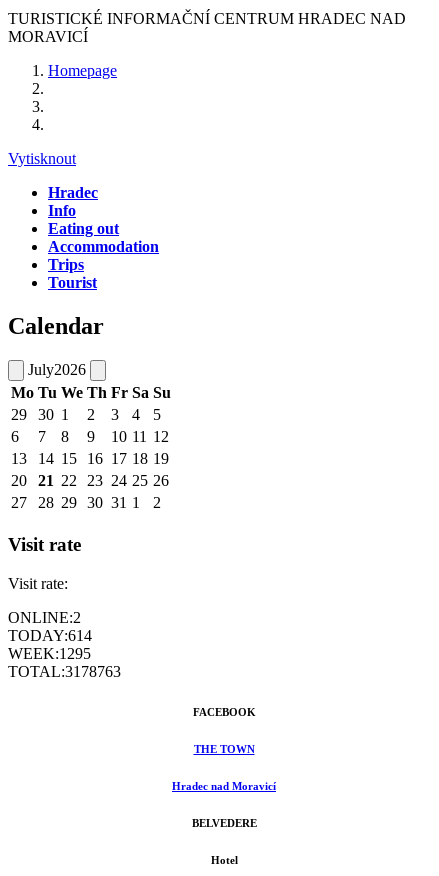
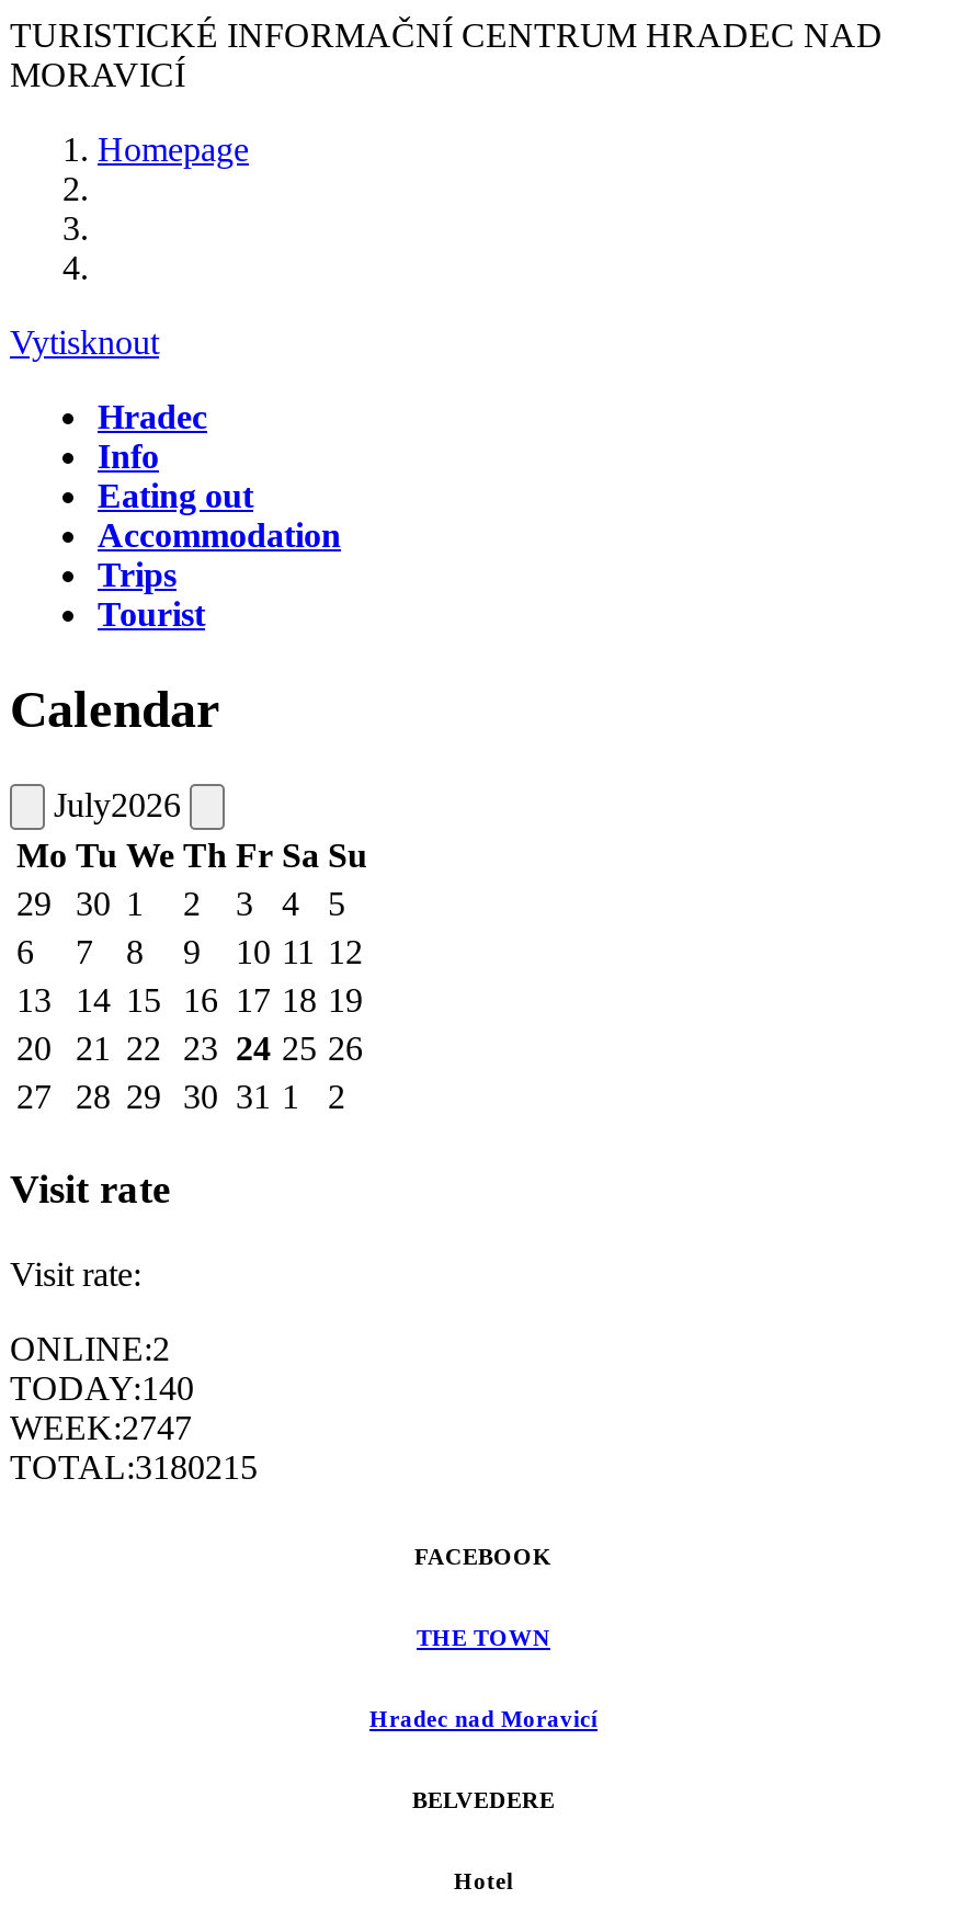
- TODAY:614
+ TODAY:140

- WEEK:1295
+ WEEK:2747

- TOTAL:3178763
+ TOTAL:3180215
